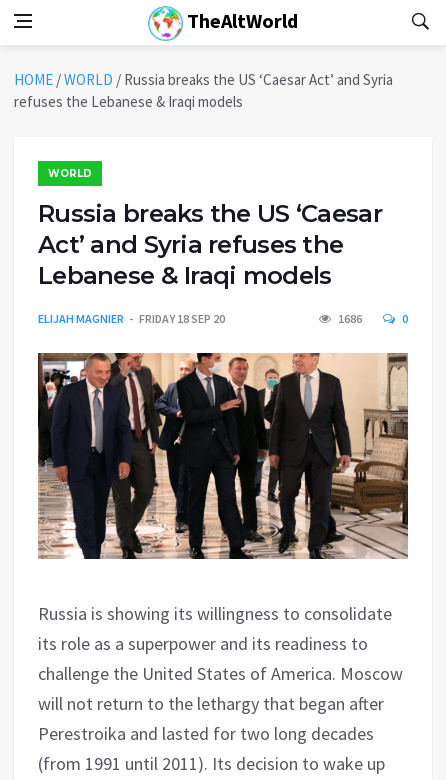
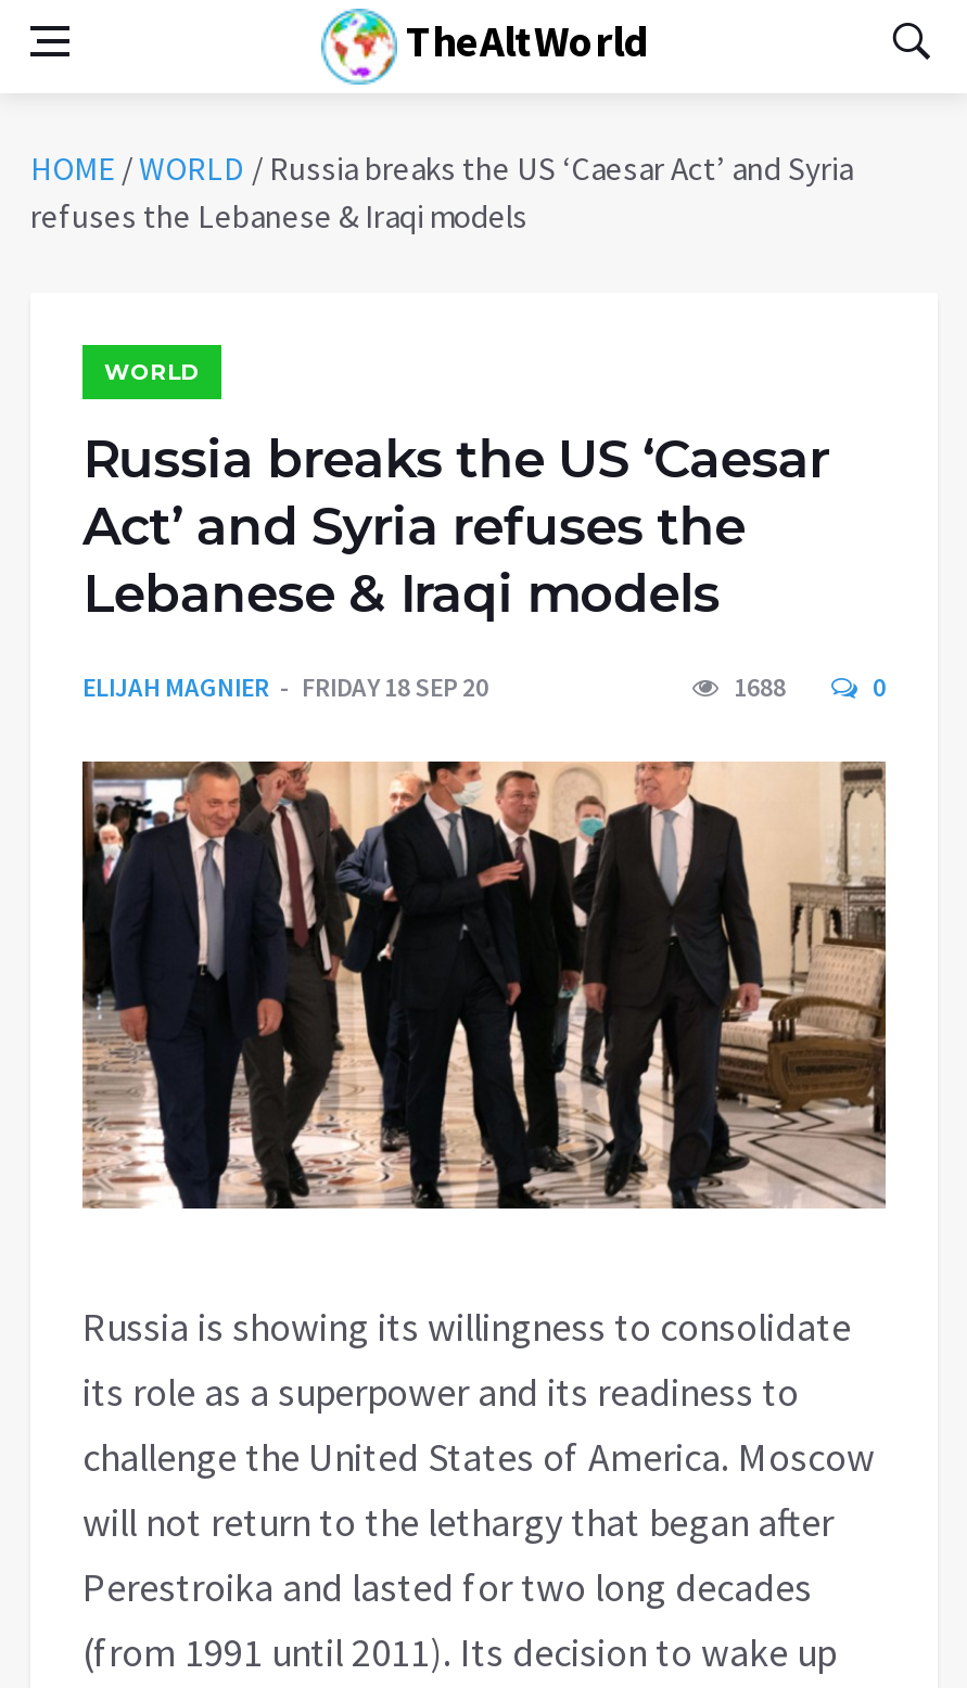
- 1686
+ 1688
